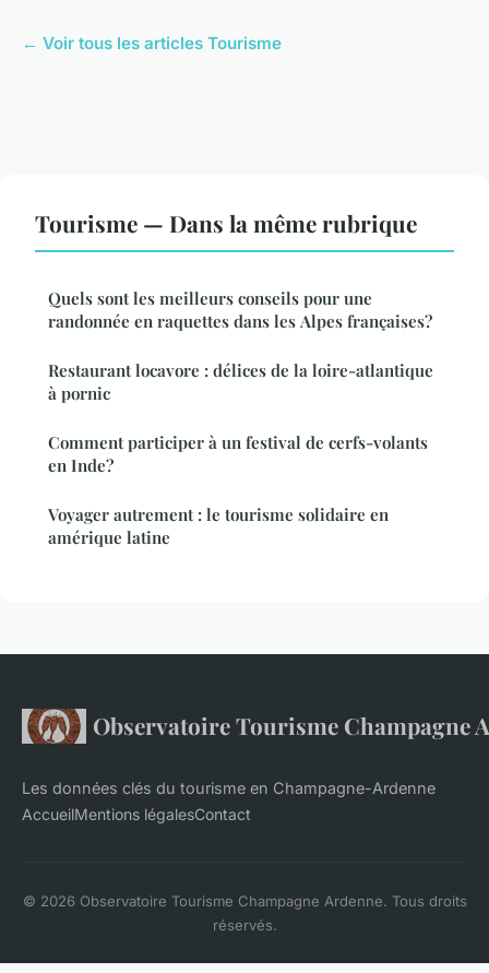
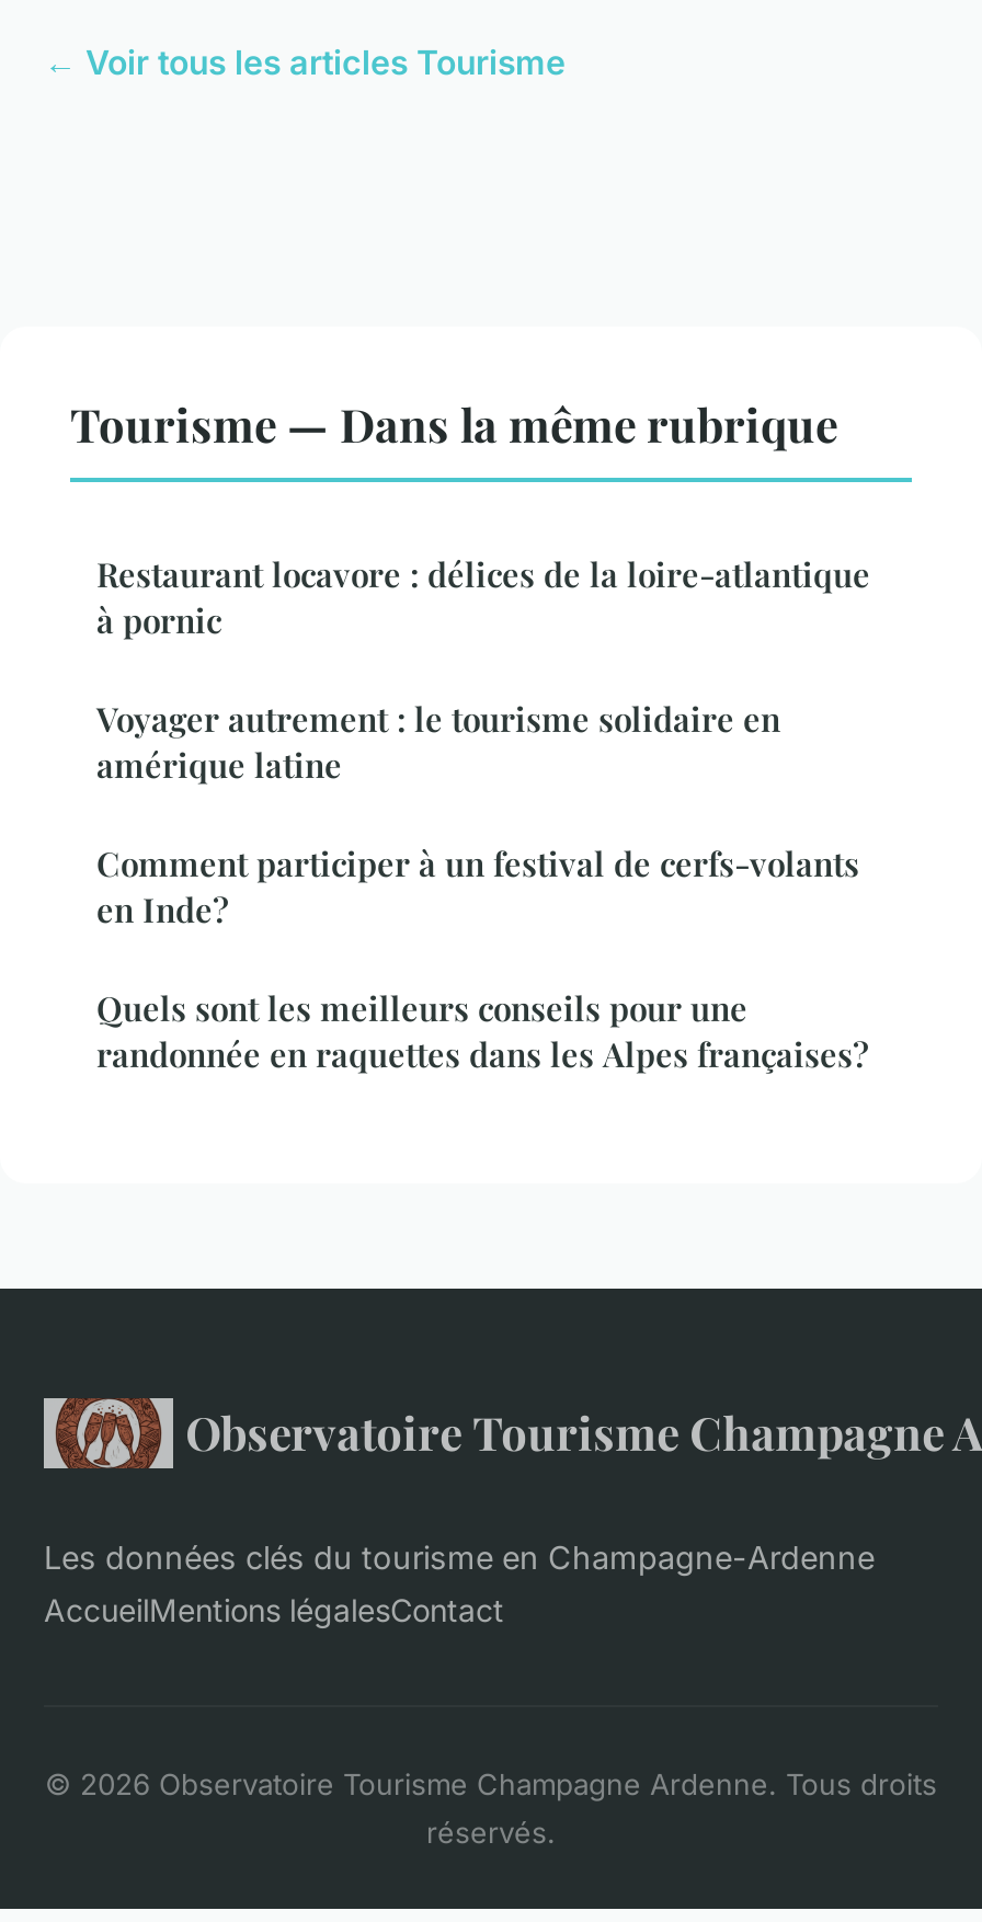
moved down: Quels sont les meilleurs conseils pour une | randonnée en raquettes dans les Alpes françaises?

moved up: Restaurant locavore : délices de la loire-atlantique | à pornic | Comment participer à un festival de cerfs-volants | en Inde? | Voyager autrement : le tourisme solidaire en | amérique latine
